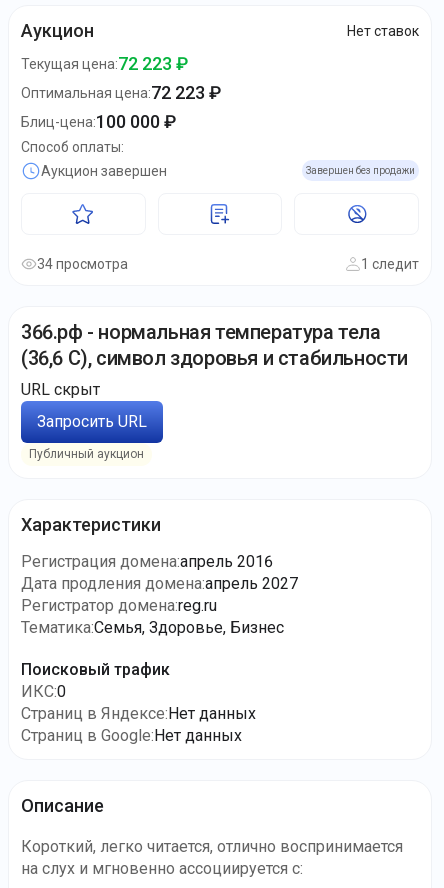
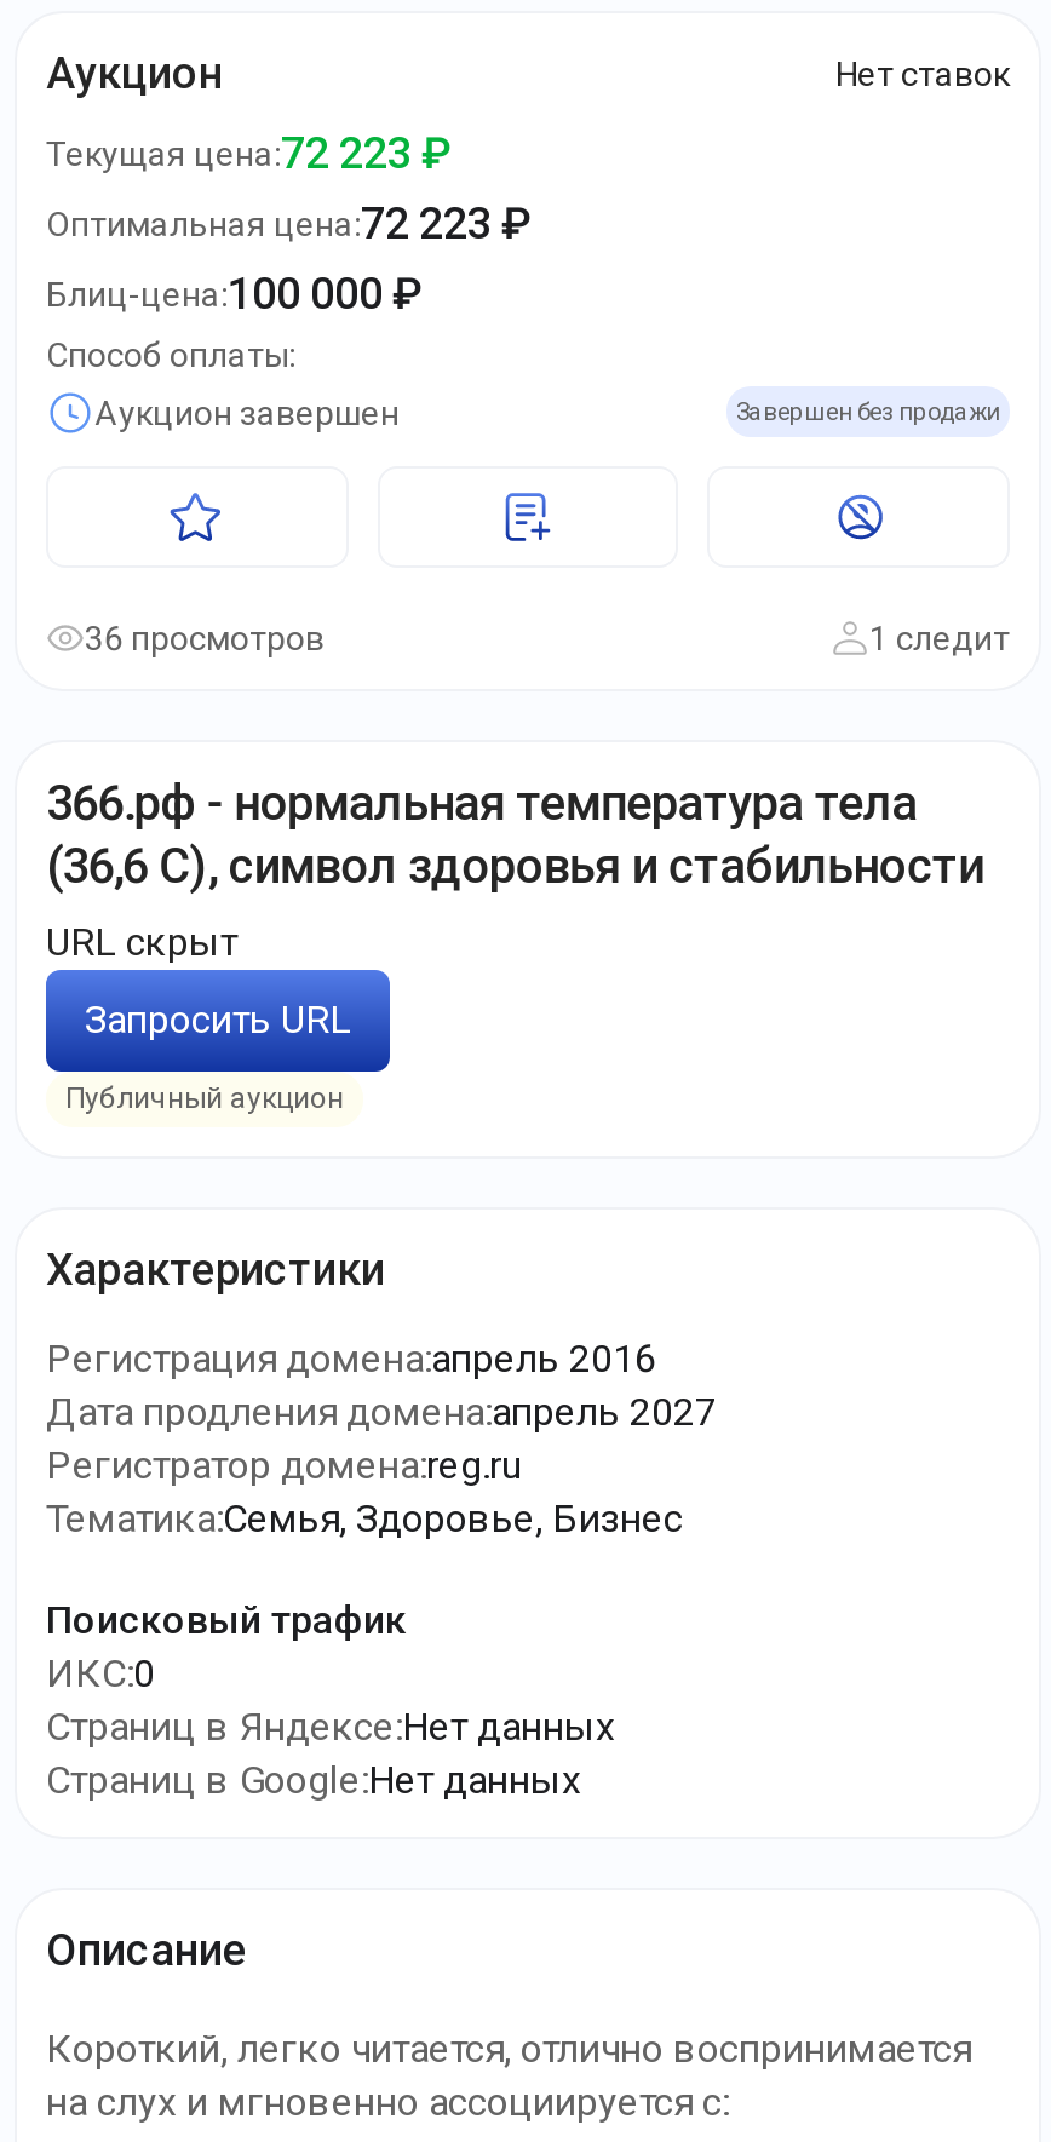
- 34 просмотра
+ 36 просмотров
